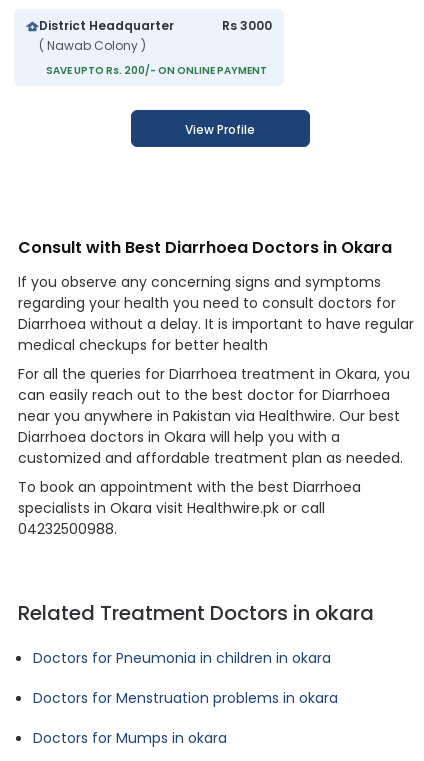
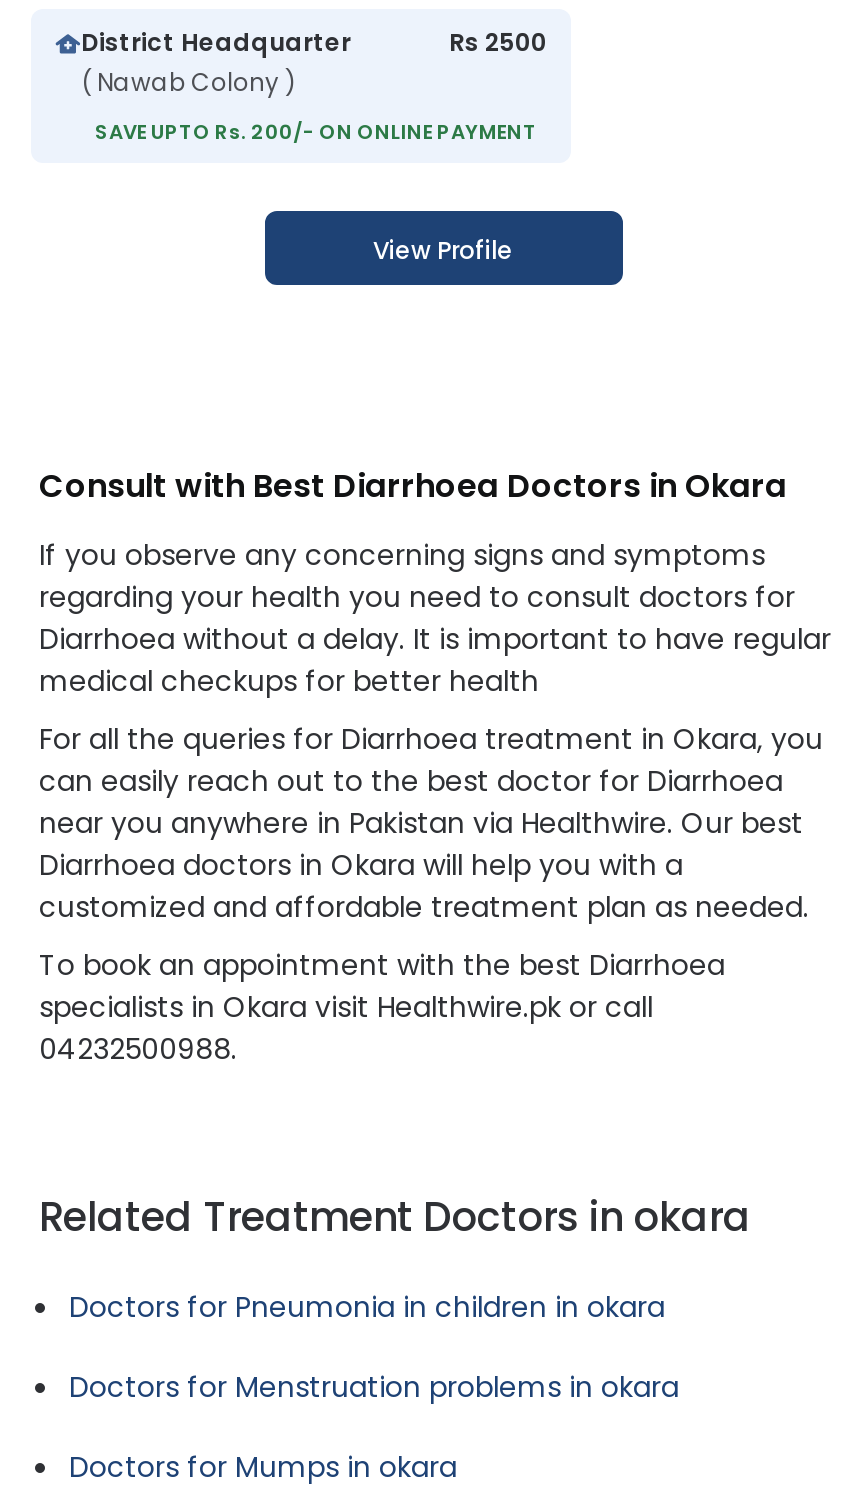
- Rs 3000
+ Rs 2500
